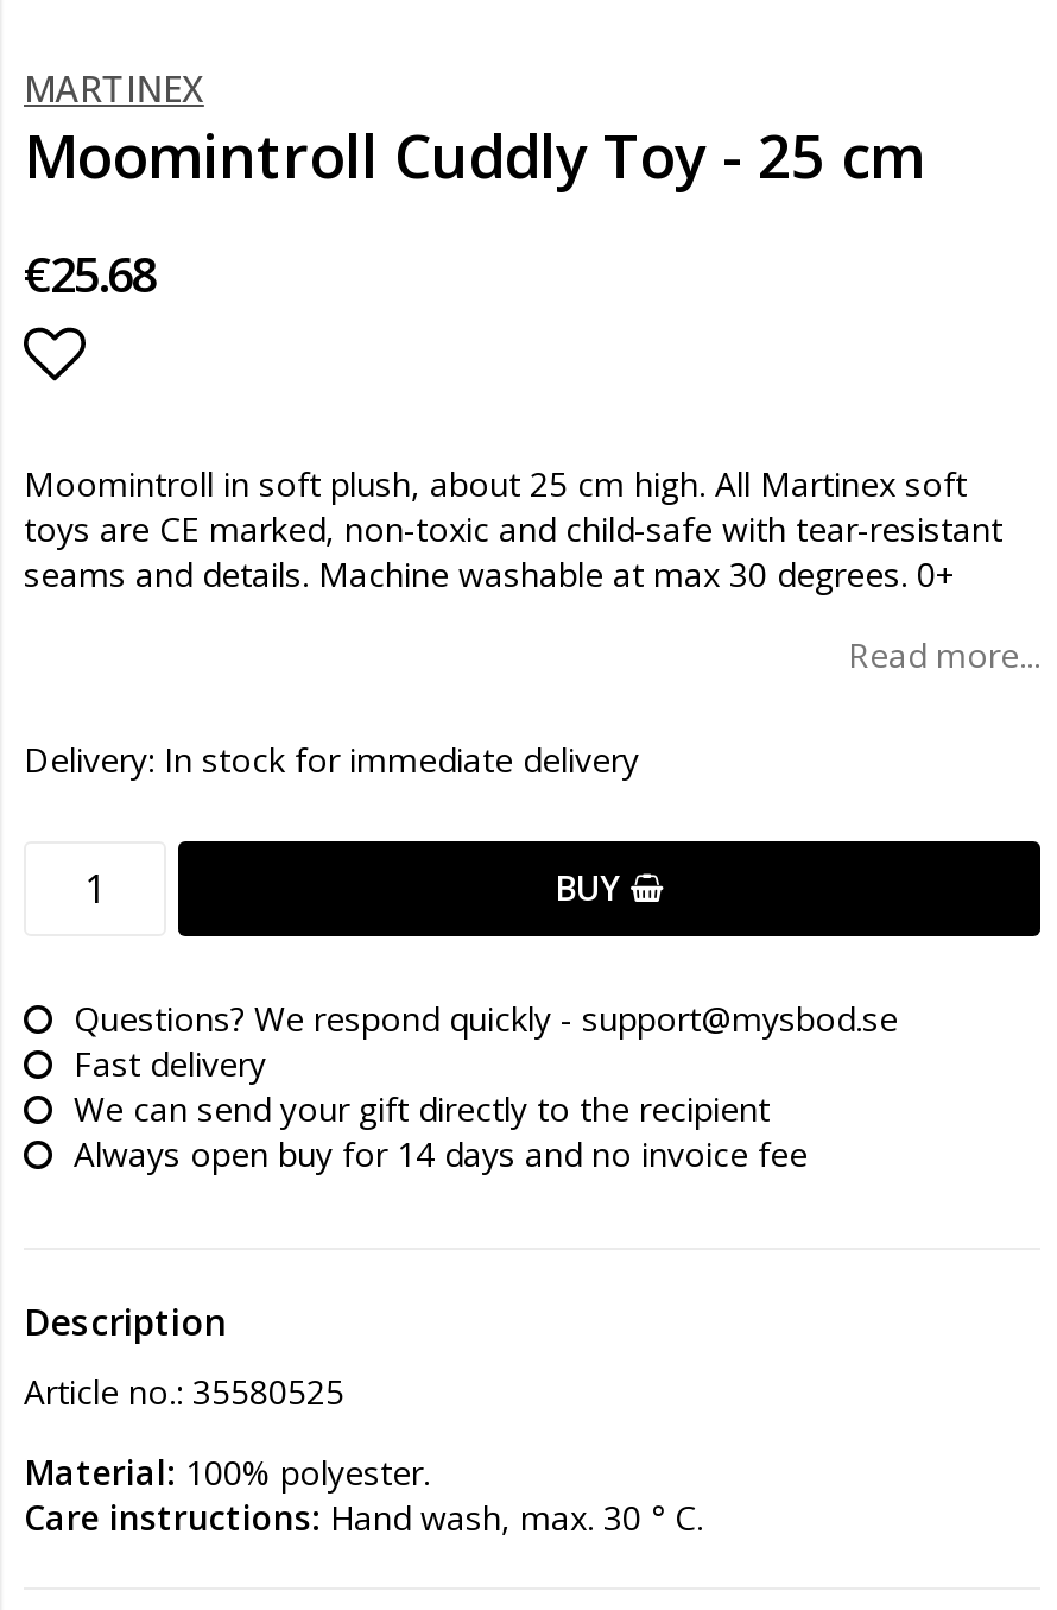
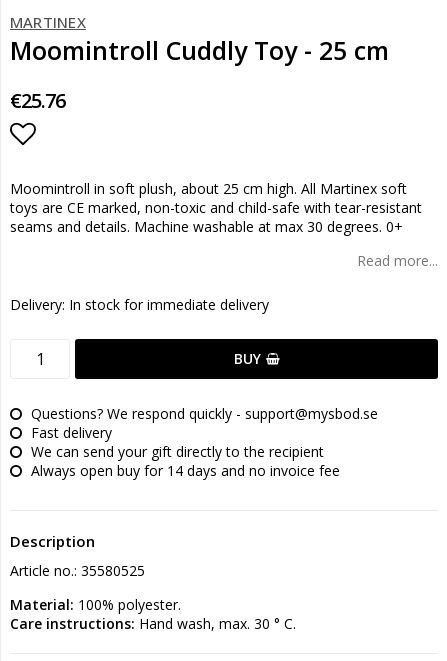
- €25.68
+ €25.76
